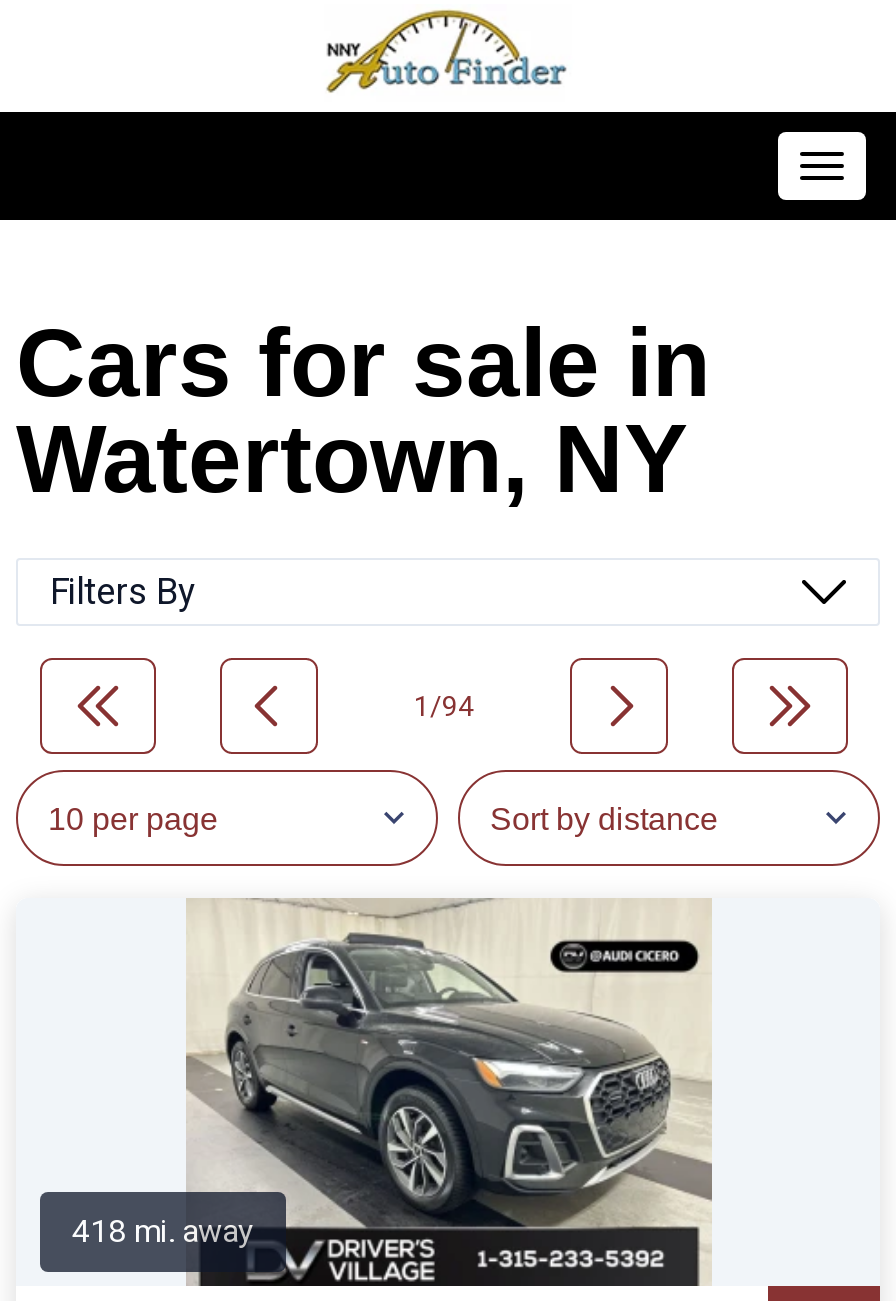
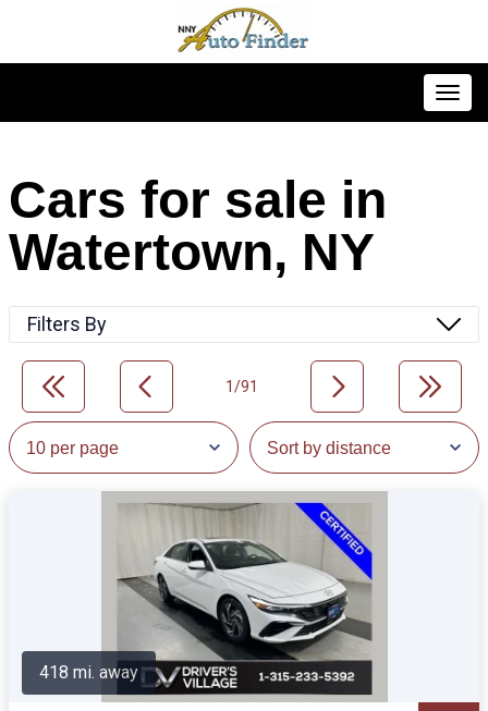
- 1/94
+ 1/91

- [image]
+ [image]
